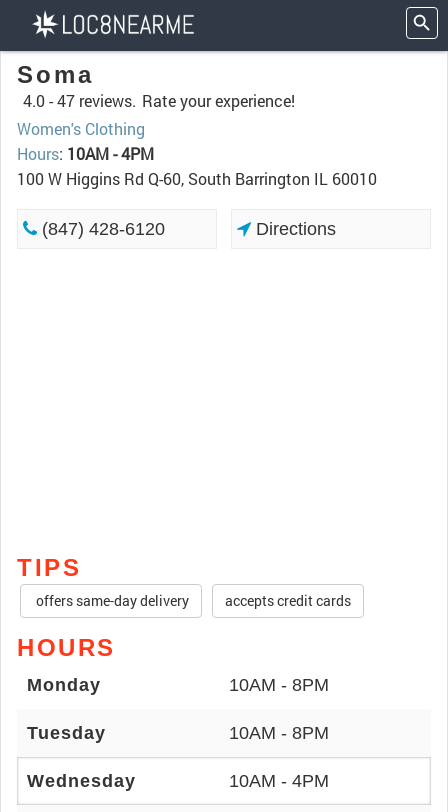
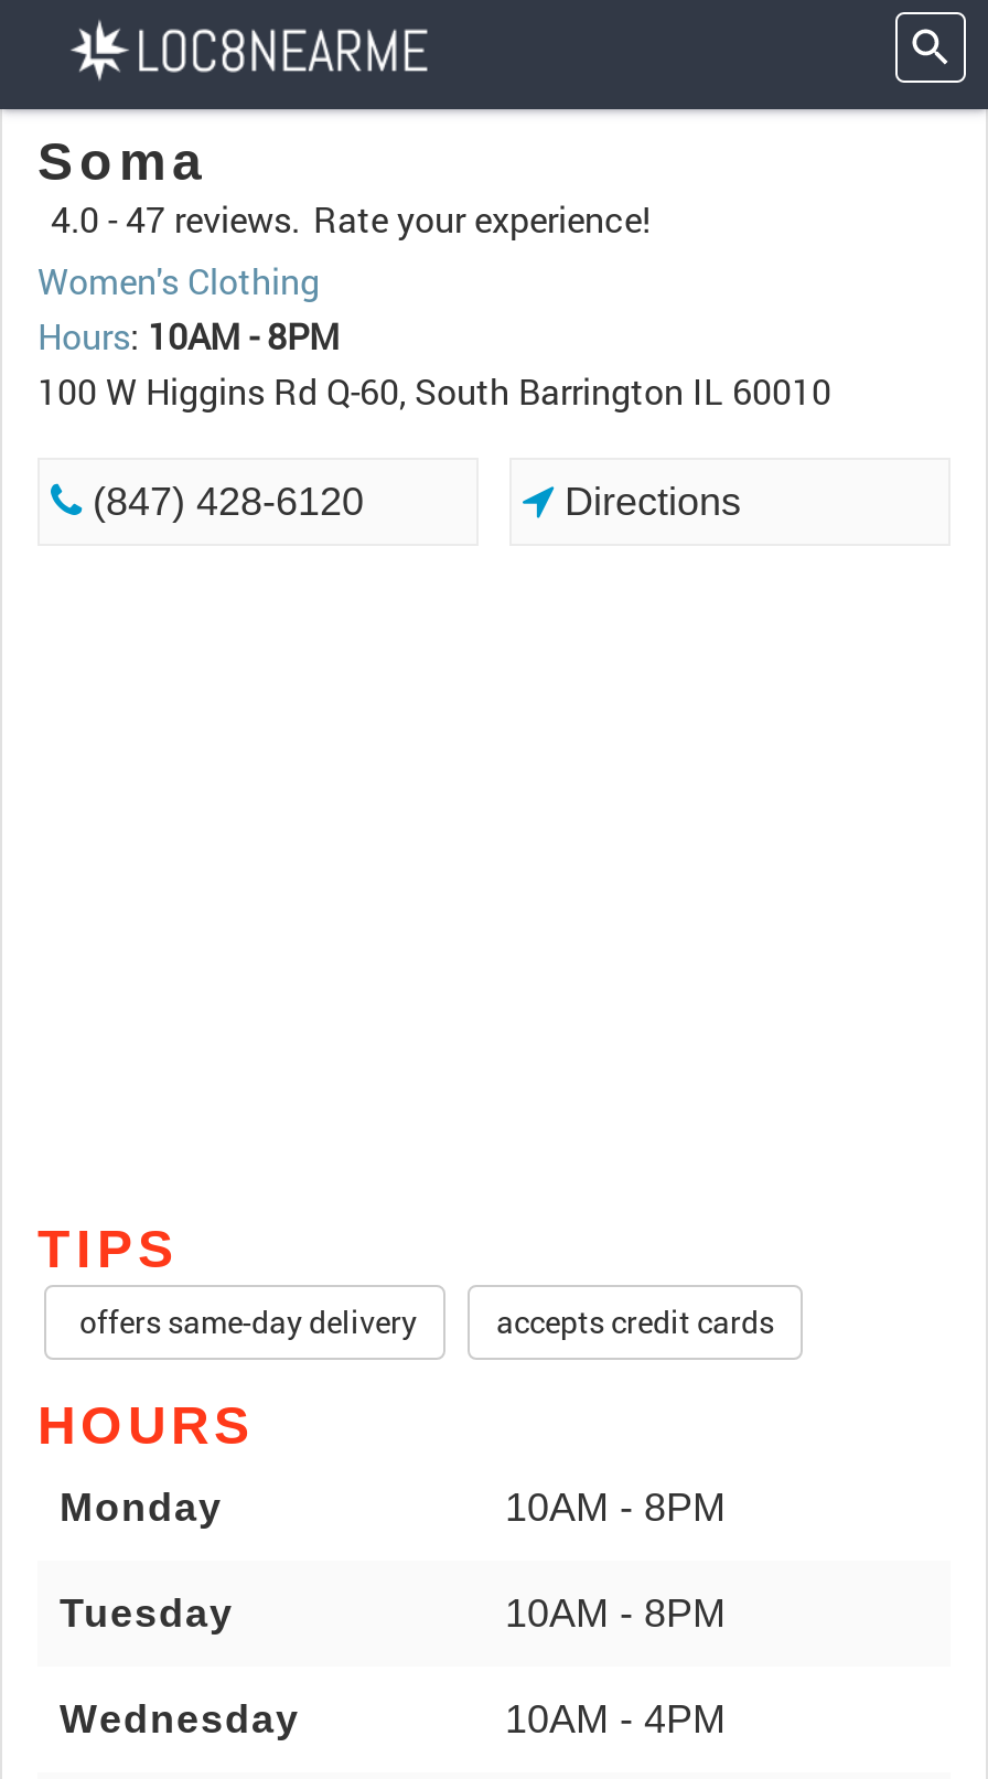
- Hours: 10AM - 4PM
+ Hours: 10AM - 8PM
